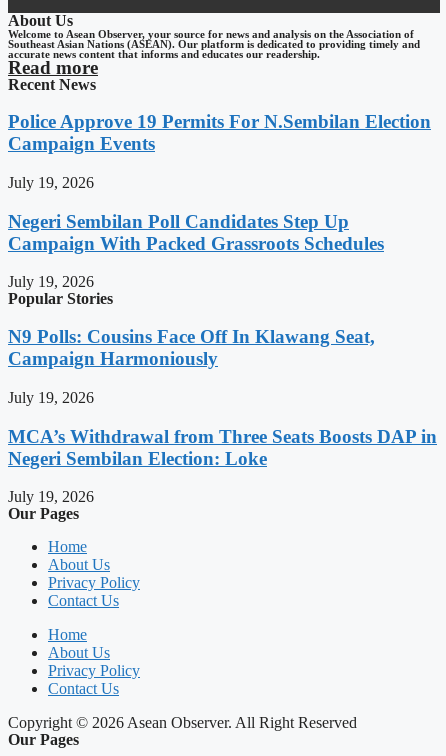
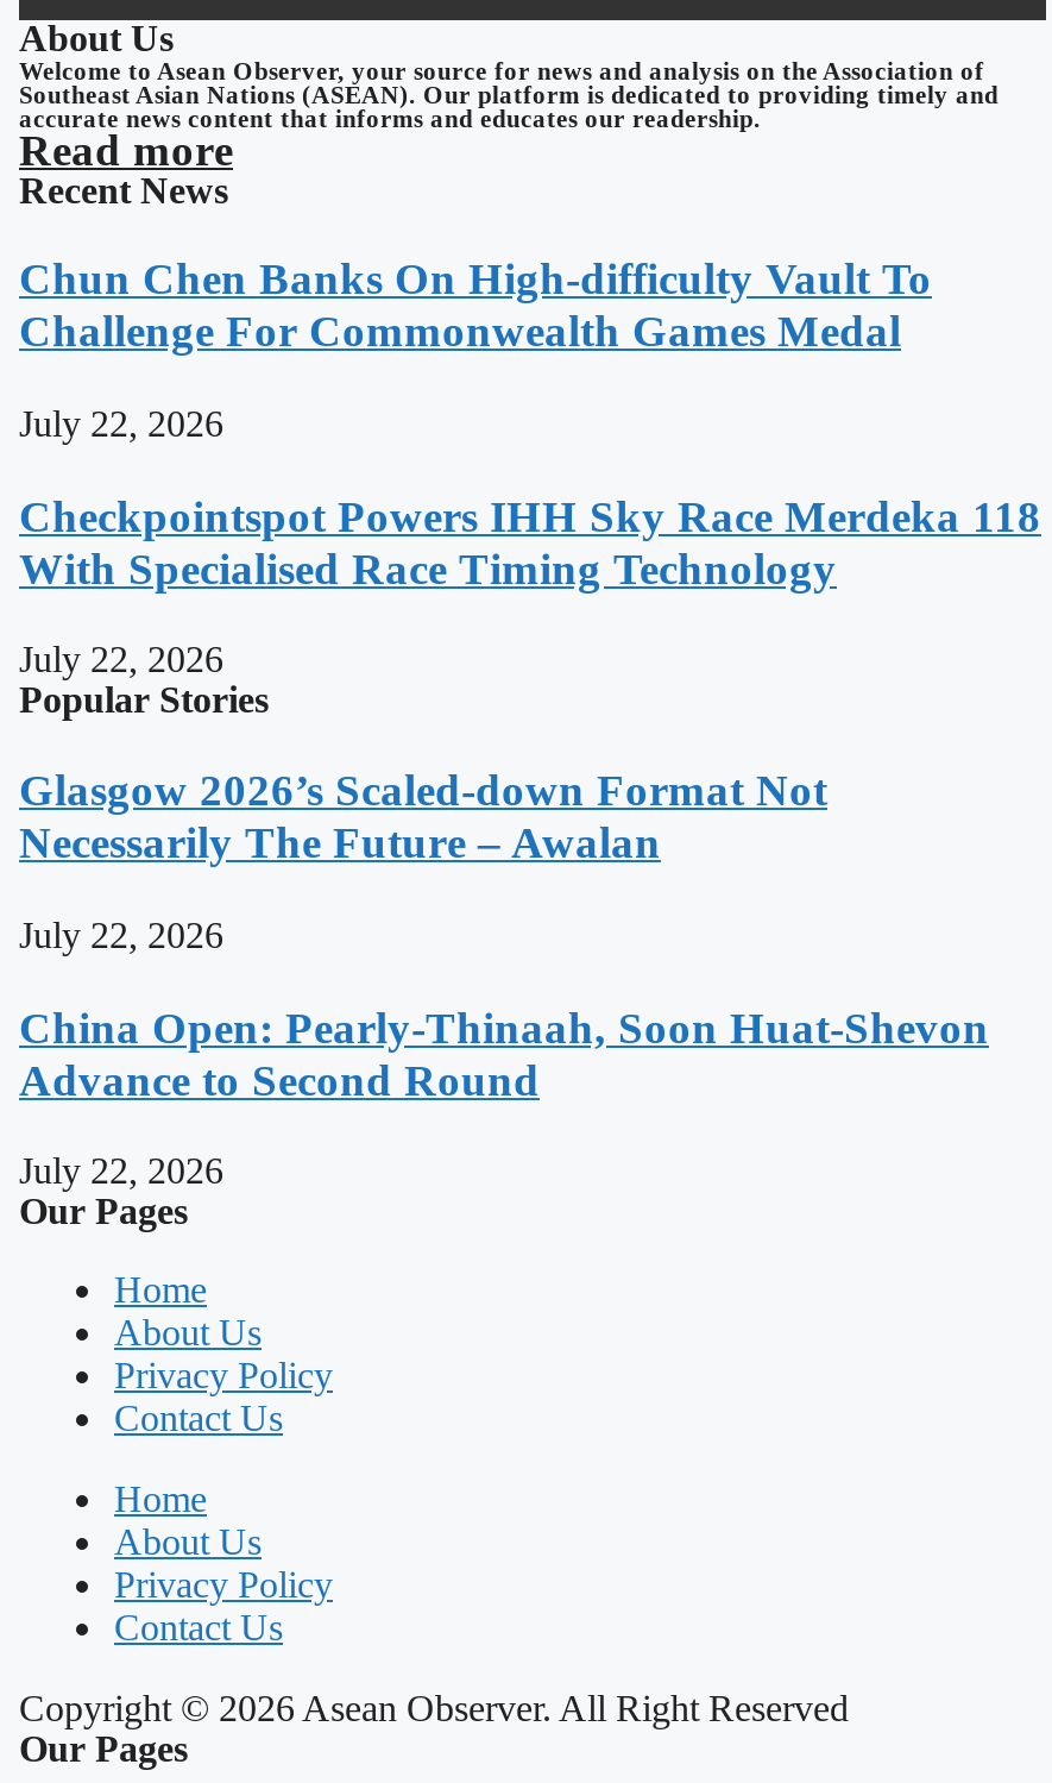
- Police Approve 19 Permits For N.Sembilan Election
- Campaign Events
+ Chun Chen Banks On High-difficulty Vault To
+ Challenge For Commonwealth Games Medal

- July 19, 2026
+ July 22, 2026

- Negeri Sembilan Poll Candidates Step Up
- Campaign With Packed Grassroots Schedules
+ Checkpointspot Powers IHH Sky Race Merdeka 118
+ With Specialised Race Timing Technology

- July 19, 2026
+ July 22, 2026

- N9 Polls: Cousins Face Off In Klawang Seat,
- Campaign Harmoniously
+ Glasgow 2026’s Scaled-down Format Not
+ Necessarily The Future – Awalan

- July 19, 2026
+ July 22, 2026

- MCA’s Withdrawal from Three Seats Boosts DAP in
- Negeri Sembilan Election: Loke
+ China Open: Pearly-Thinaah, Soon Huat-Shevon
+ Advance to Second Round

- July 19, 2026
+ July 22, 2026
